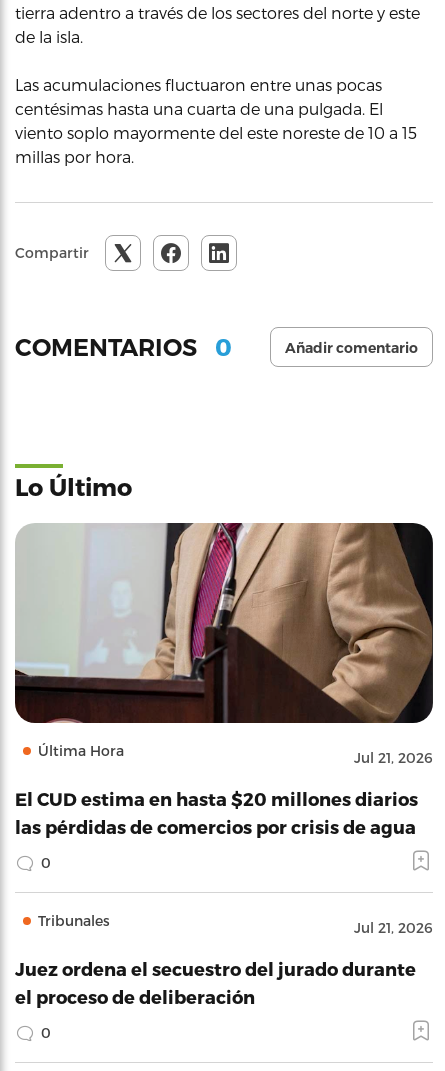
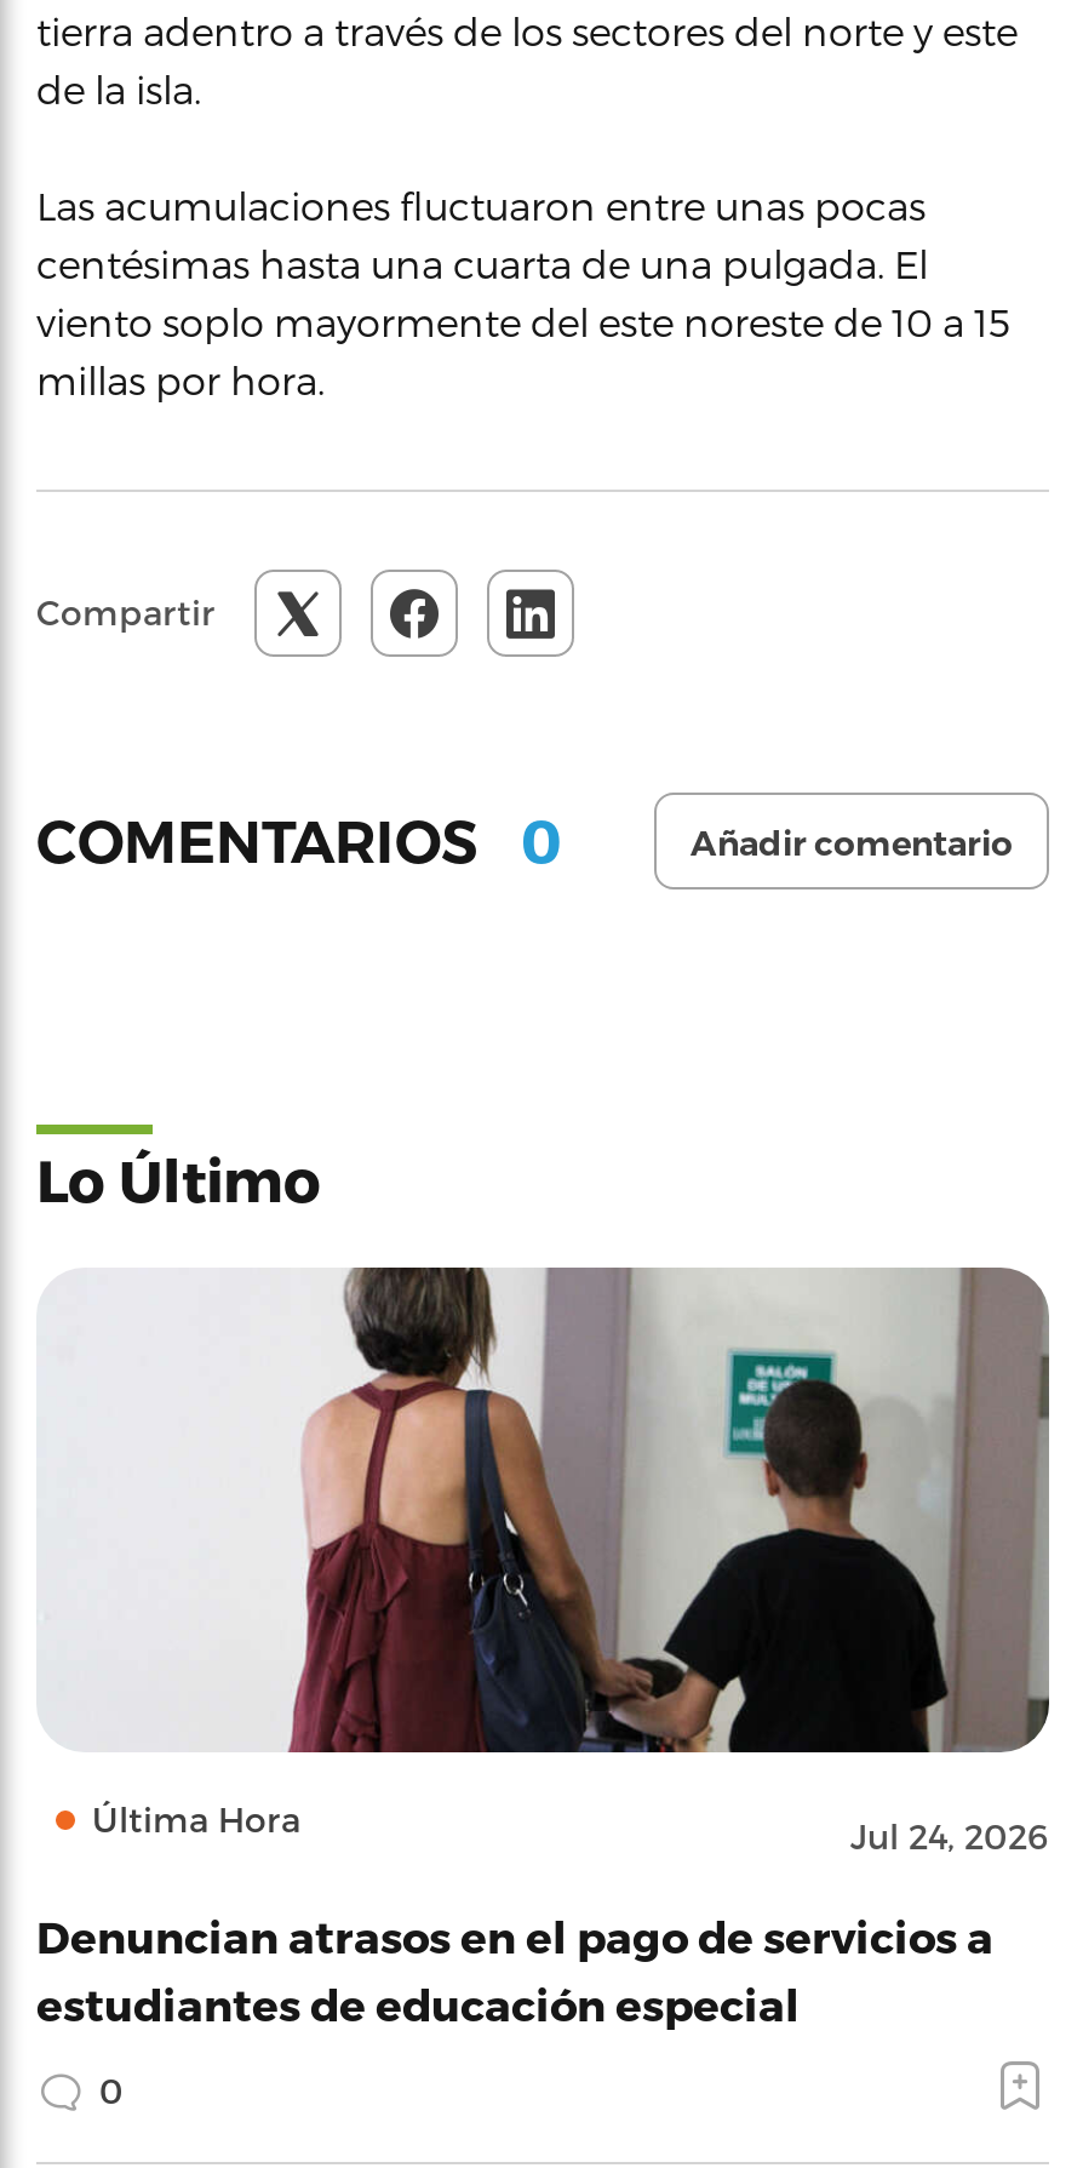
- [image]
- Jul 21, 2026
- El CUD estima en hasta $20 millones diarios
- las pérdidas de comercios por crisis de agua
- 0
- Tribunales
- Jul 21, 2026
- Juez ordena el secuestro del jurado durante
- el proceso de deliberación
+ [image]
+ Jul 24, 2026
+ Denuncian atrasos en el pago de servicios a
+ estudiantes de educación especial
